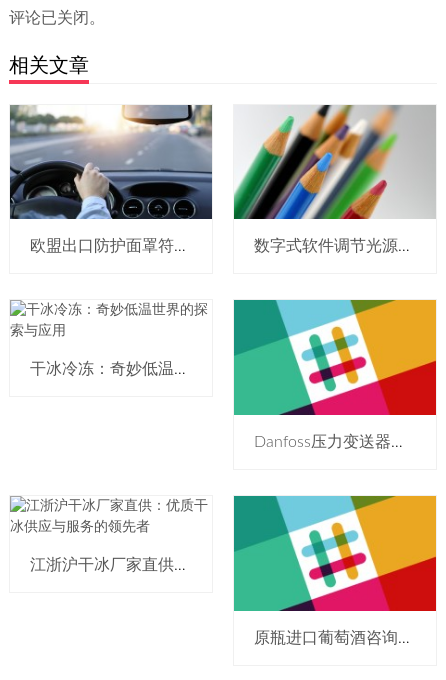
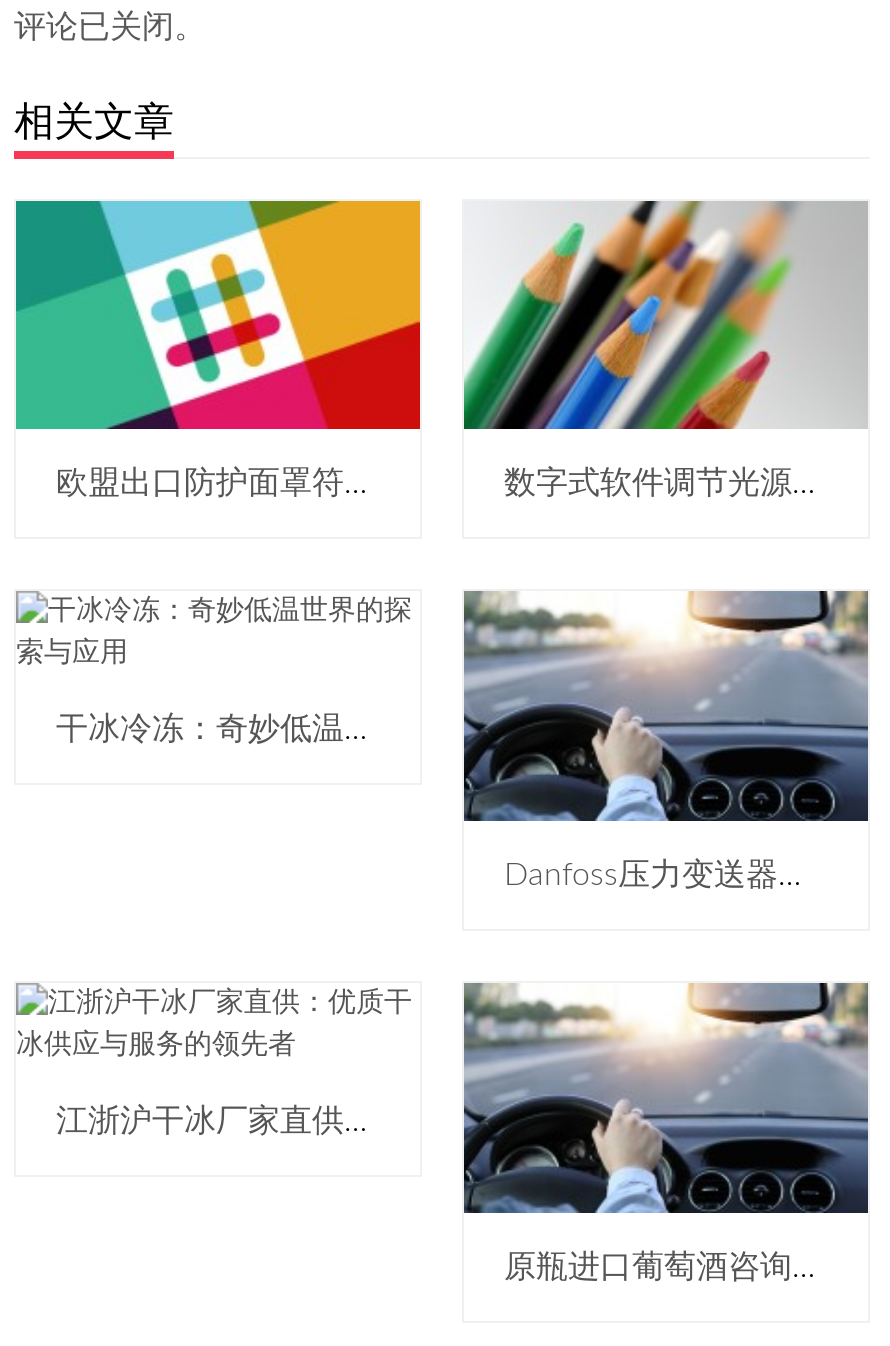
moved down: [image]

moved up: [image]

- [image]
+ [image]
